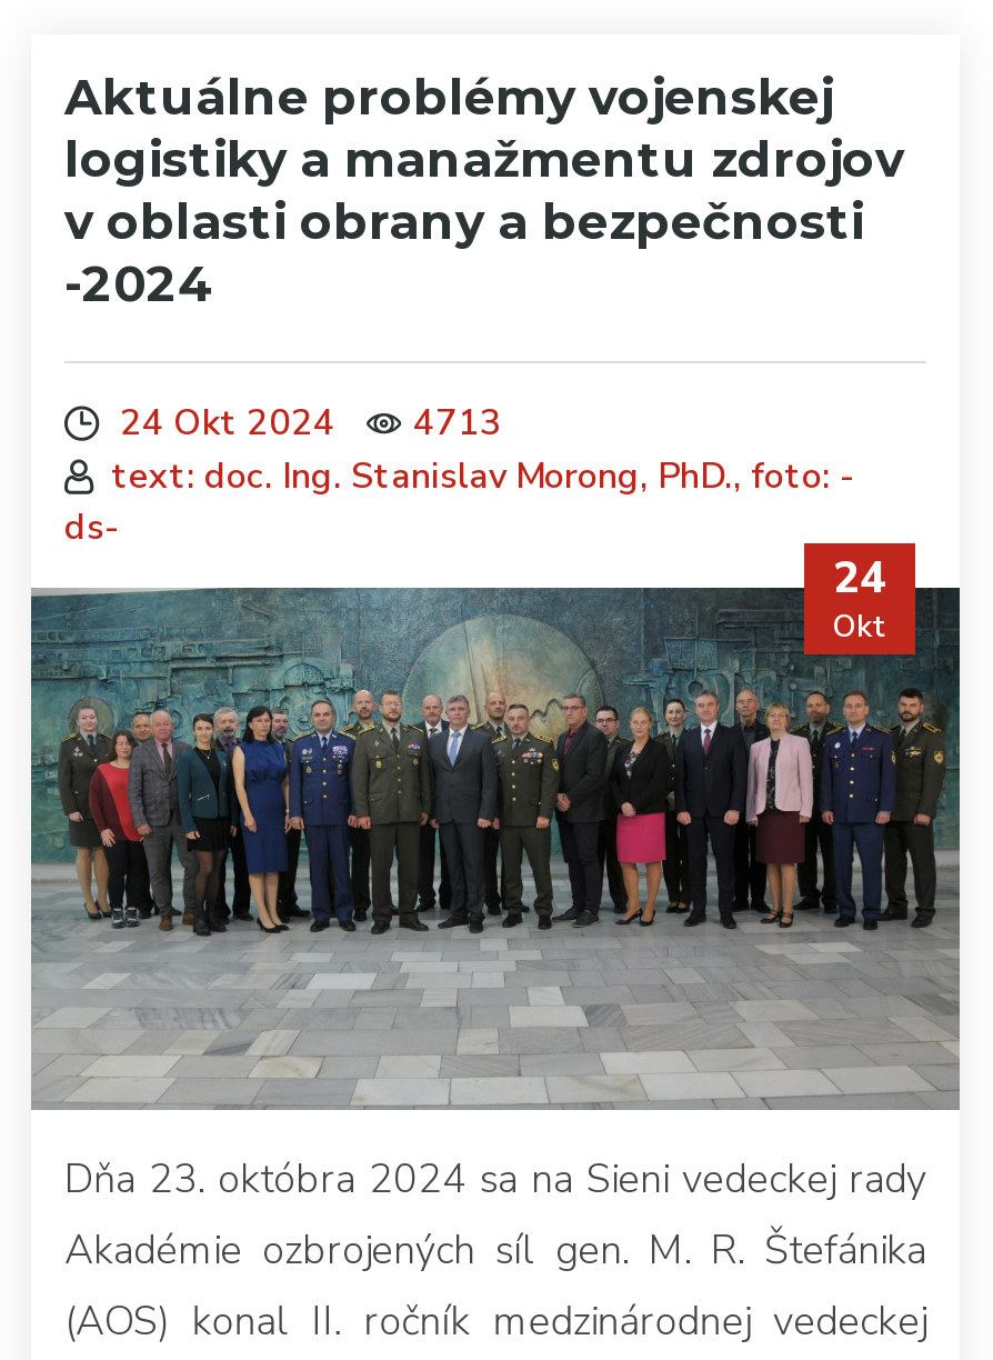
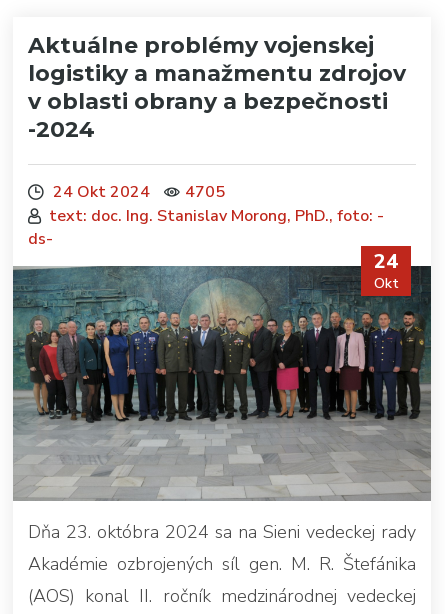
- 24 Okt 2024 4713
+ 24 Okt 2024 4705
